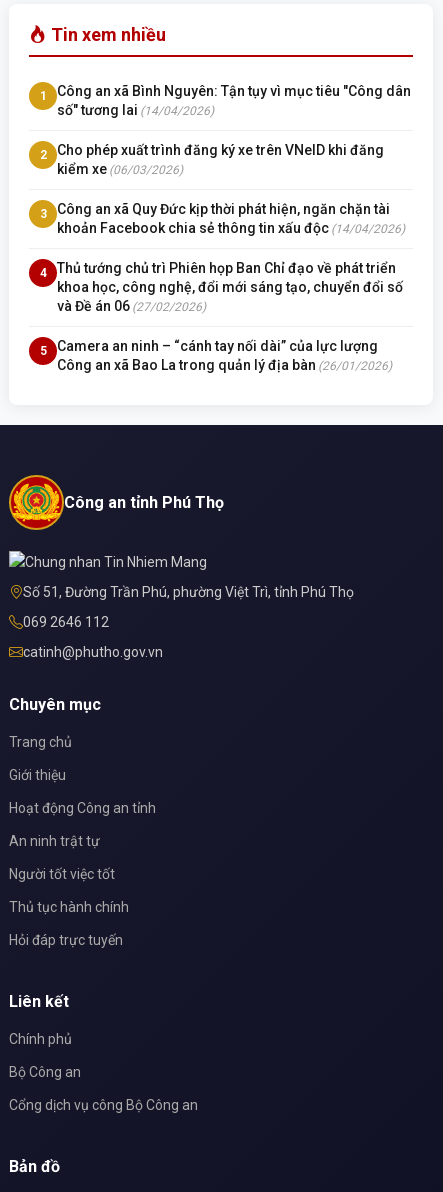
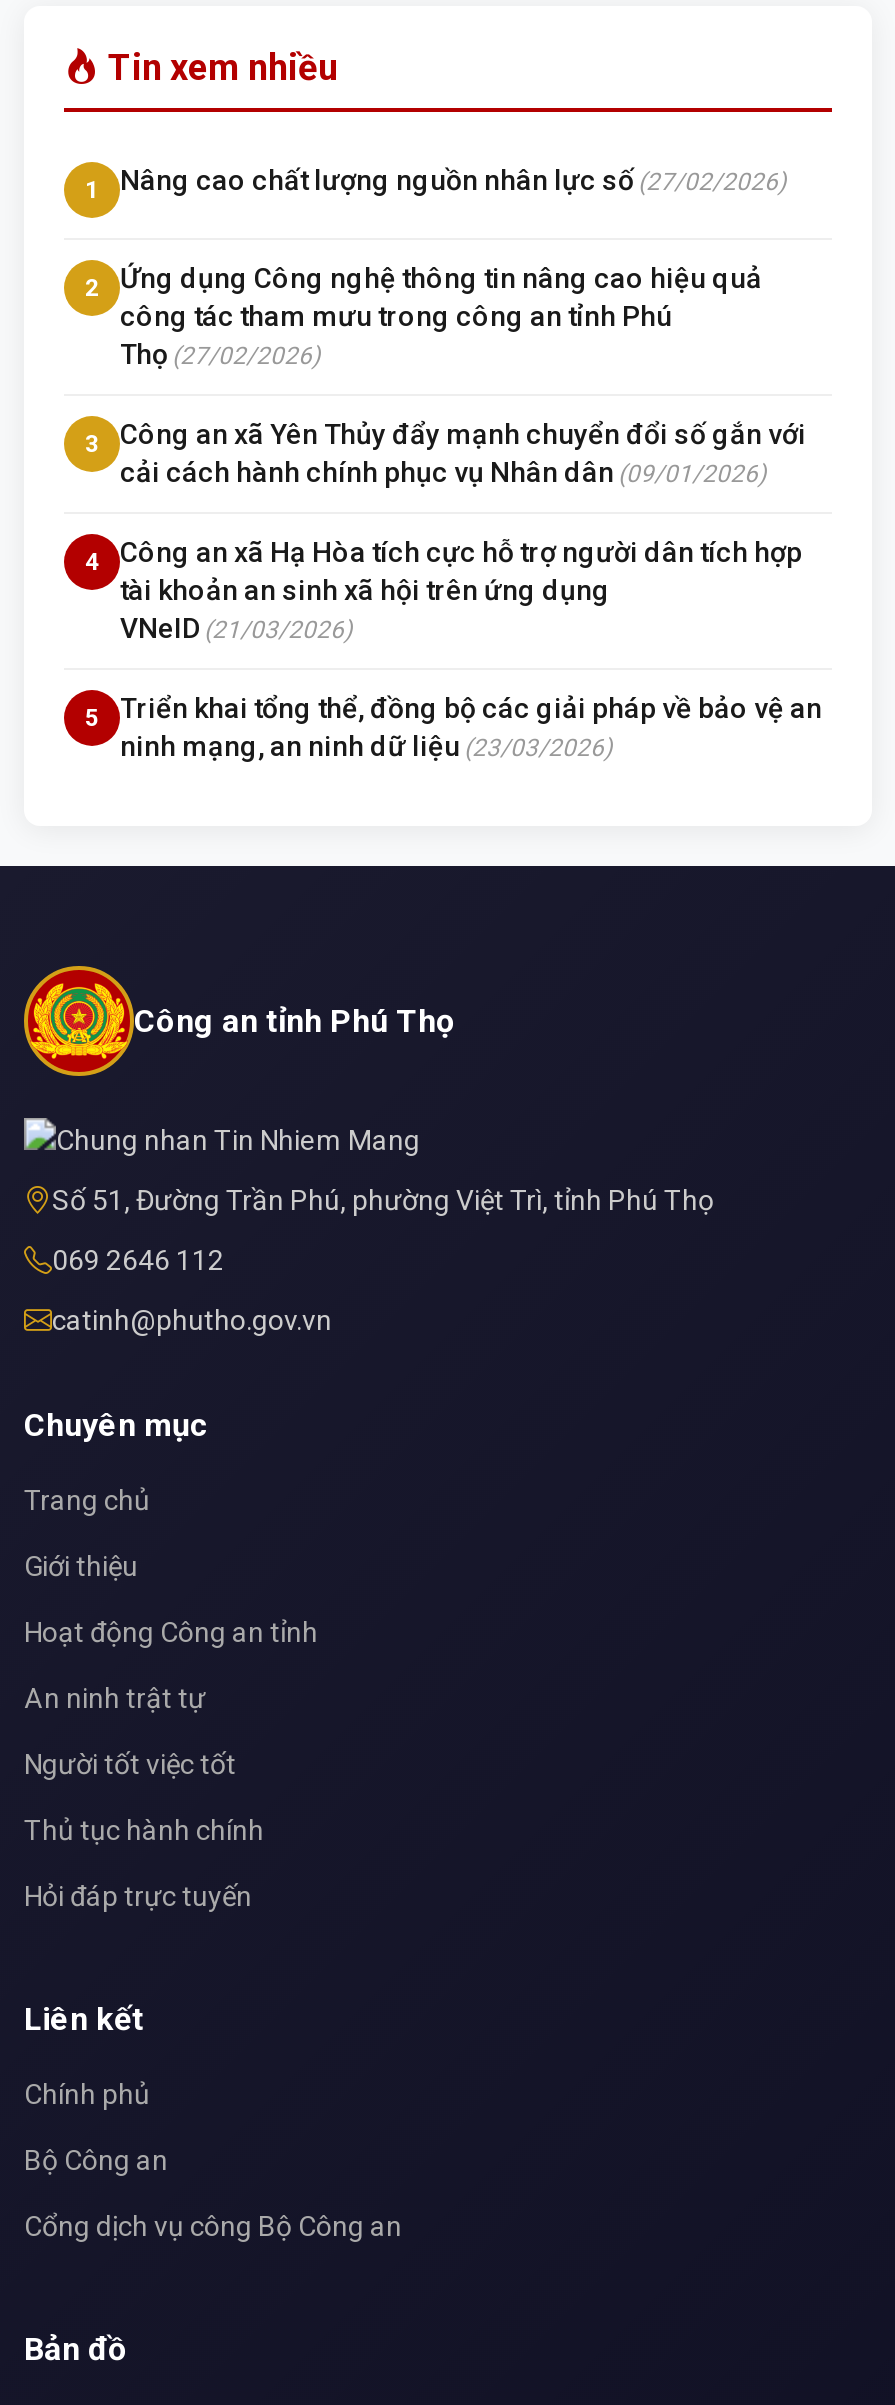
- Công an xã Bình Nguyên: Tận tụy vì mục tiêu "Công dân
- số" tương lai (14/04/2026)
+ Nâng cao chất lượng nguồn nhân lực số (27/02/2026)

- Cho phép xuất trình đăng ký xe trên VNeID khi đăng
- kiểm xe (06/03/2026)
+ Ứng dụng Công nghệ thông tin nâng cao hiệu quả
+ công tác tham mưu trong công an tỉnh Phú
+ Thọ (27/02/2026)

- Công an xã Quy Đức kịp thời phát hiện, ngăn chặn tài
- khoản Facebook chia sẻ thông tin xấu độc (14/04/2026)
+ Công an xã Yên Thủy đẩy mạnh chuyển đổi số gắn với
+ cải cách hành chính phục vụ Nhân dân (09/01/2026)

- Thủ tướng chủ trì Phiên họp Ban Chỉ đạo về phát triển
- khoa học, công nghệ, đổi mới sáng tạo, chuyển đổi số
- và Đề án 06 (27/02/2026)
+ Công an xã Hạ Hòa tích cực hỗ trợ người dân tích hợp
+ tài khoản an sinh xã hội trên ứng dụng
+ VNeID (21/03/2026)

- Camera an ninh – “cánh tay nối dài” của lực lượng
- Công an xã Bao La trong quản lý địa bàn (26/01/2026)
+ Triển khai tổng thể, đồng bộ các giải pháp về bảo vệ an
+ ninh mạng, an ninh dữ liệu (23/03/2026)
